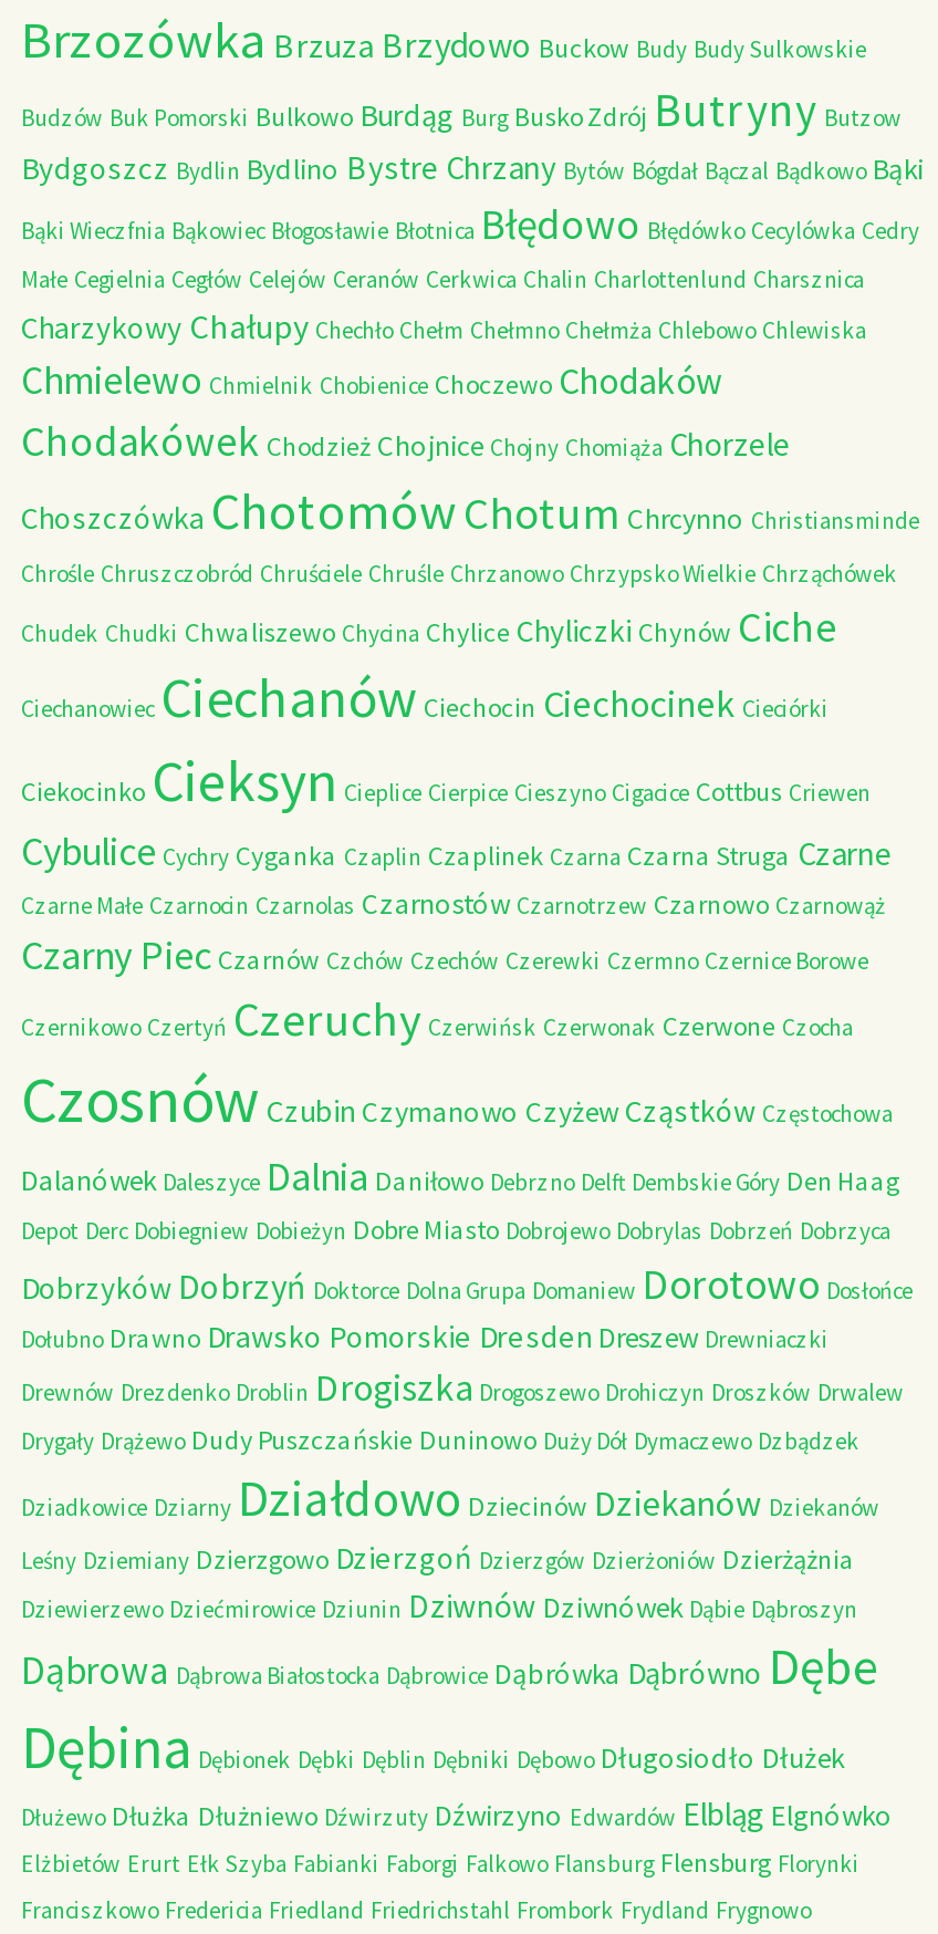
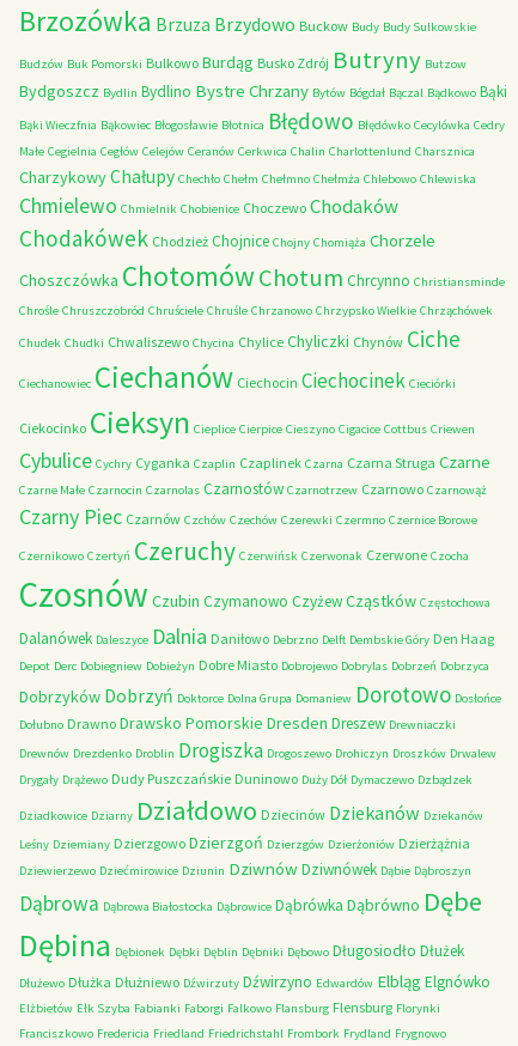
- Budzów Buk Pomorski Bulkowo Burdąg Burg Busko Zdrój Butryny Butzow
+ Budzów Buk Pomorski Bulkowo Burdąg Busko Zdrój Butryny Butzow

- Elżbietów Erurt Ełk Szyba Fabianki Faborgi Falkowo Flansburg Flensburg Florynki
+ Elżbietów Ełk Szyba Fabianki Faborgi Falkowo Flansburg Flensburg Florynki
